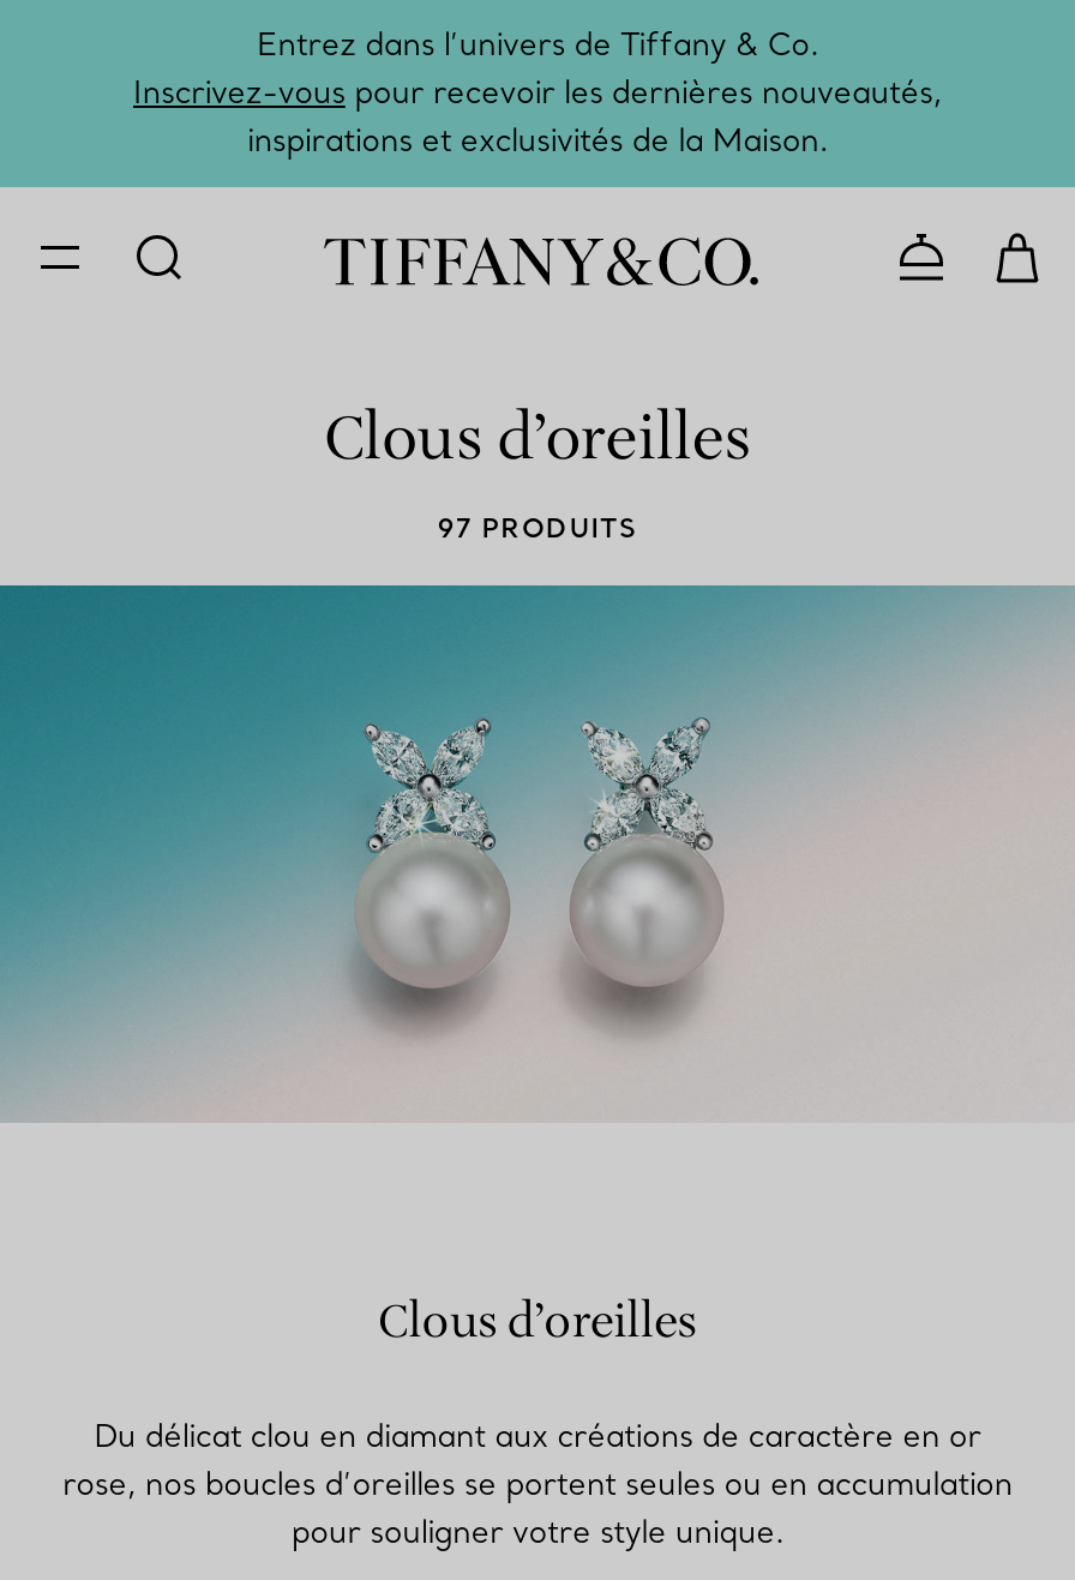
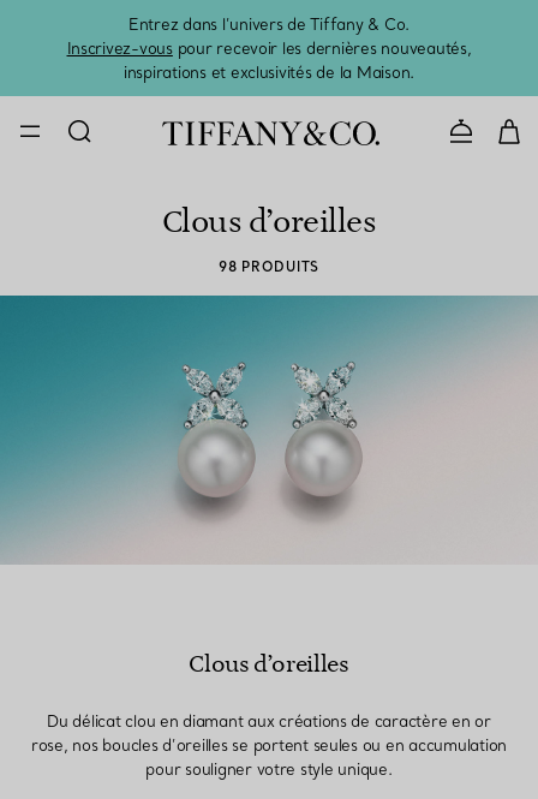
- 97 PRODUITS
+ 98 PRODUITS
